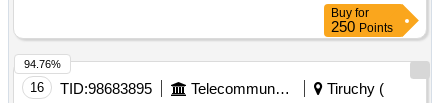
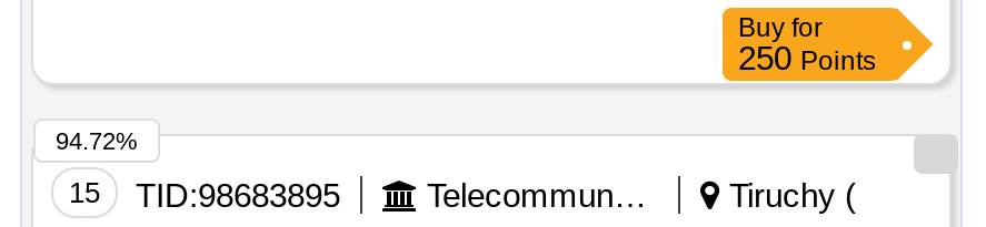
- 94.76%
+ 94.72%

- 16 TID:98683895
+ 15 TID:98683895
